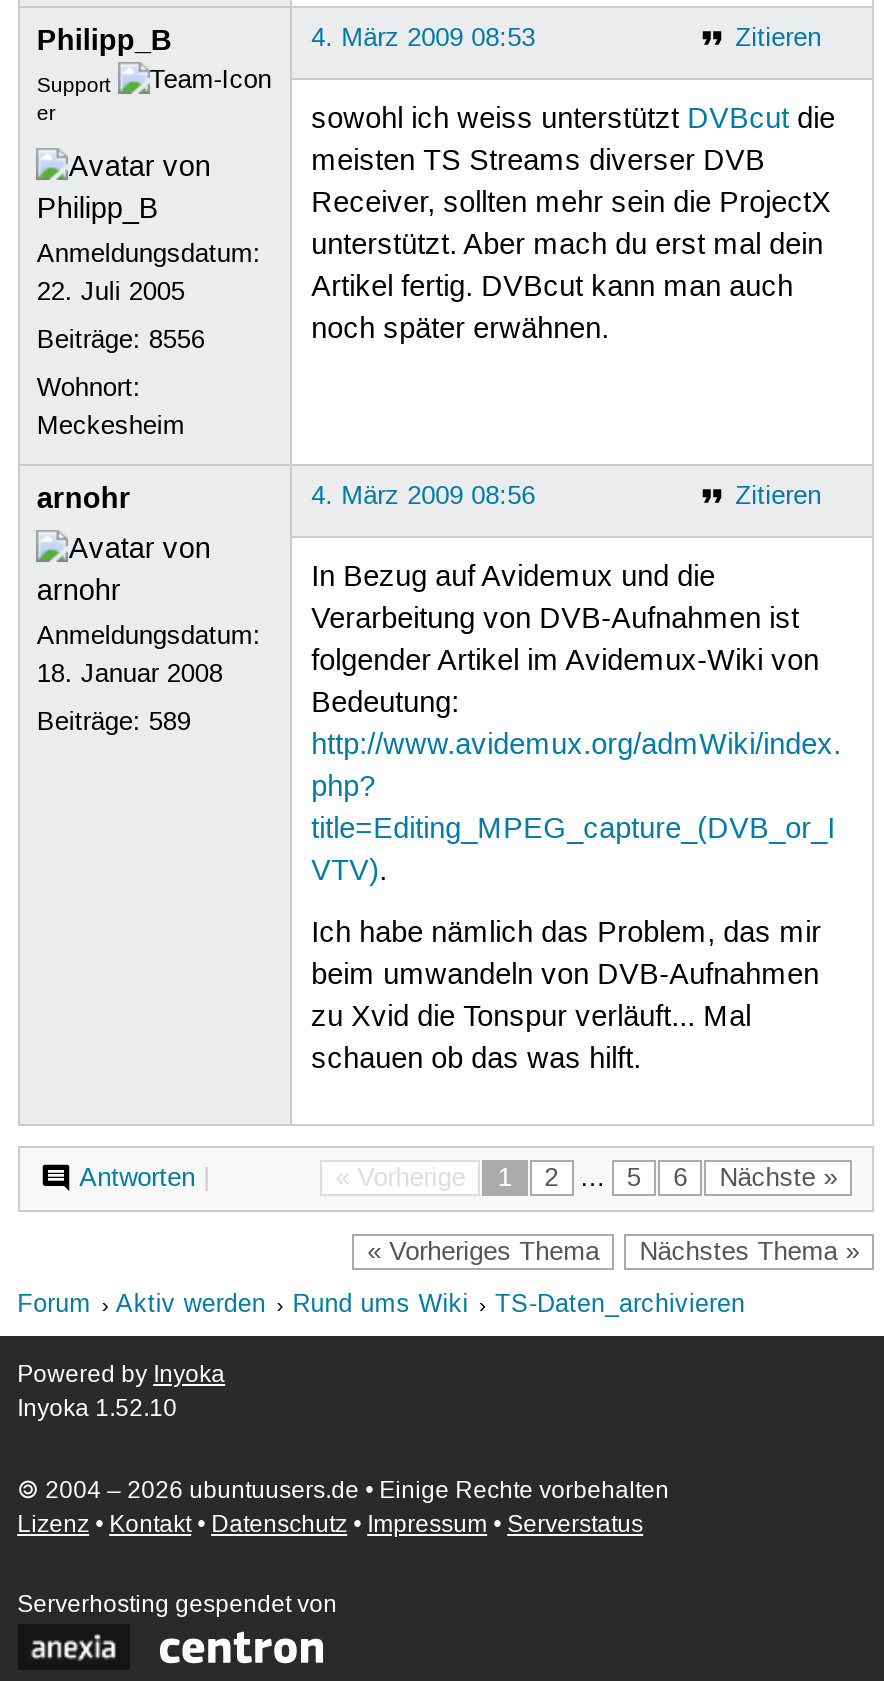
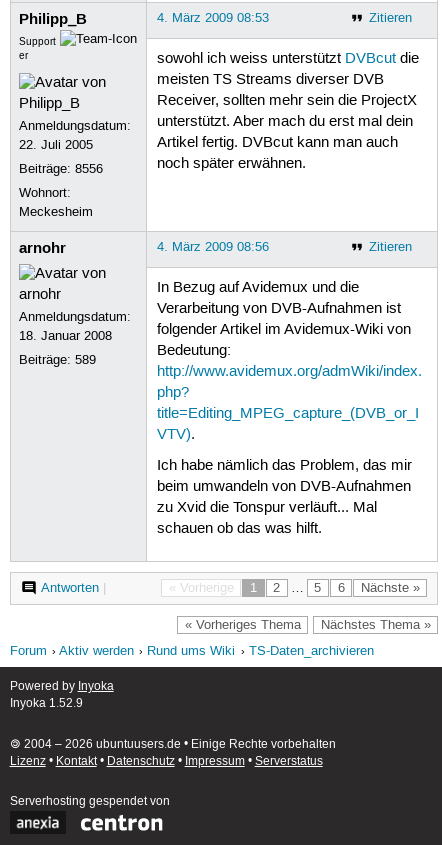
- Inyoka 1.52.10
+ Inyoka 1.52.9
